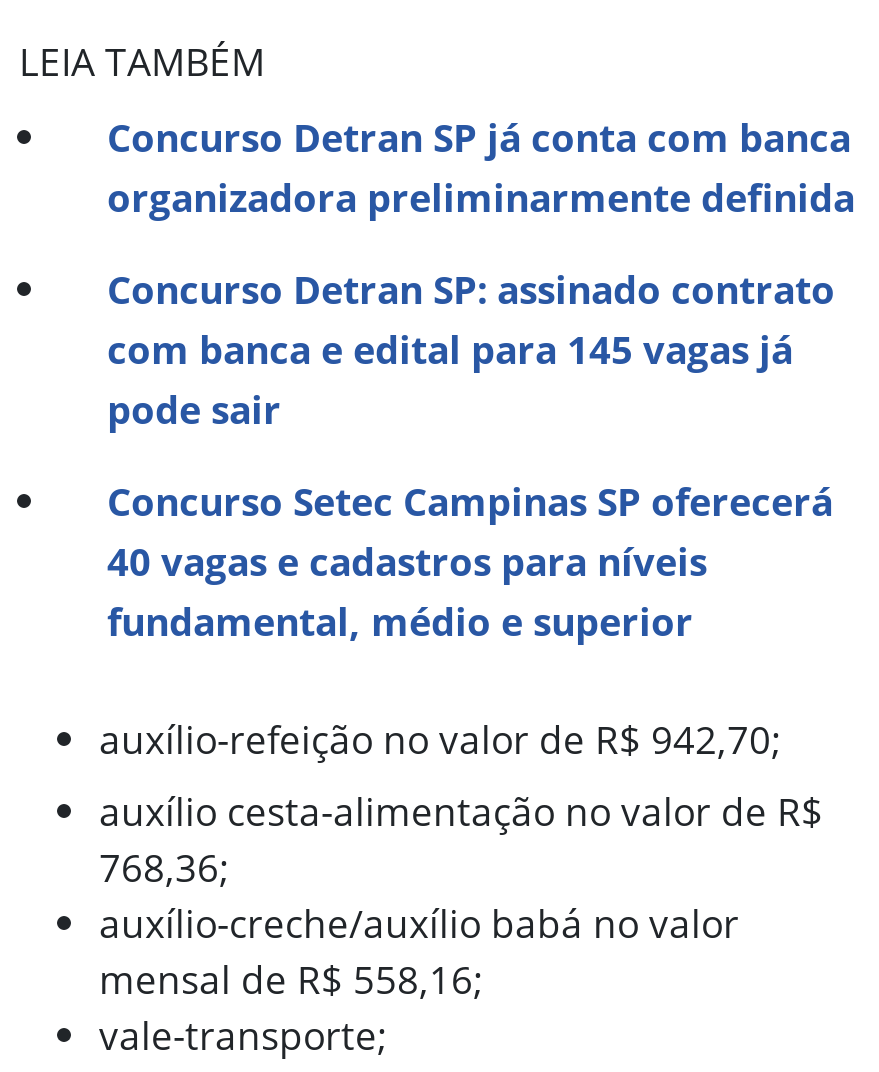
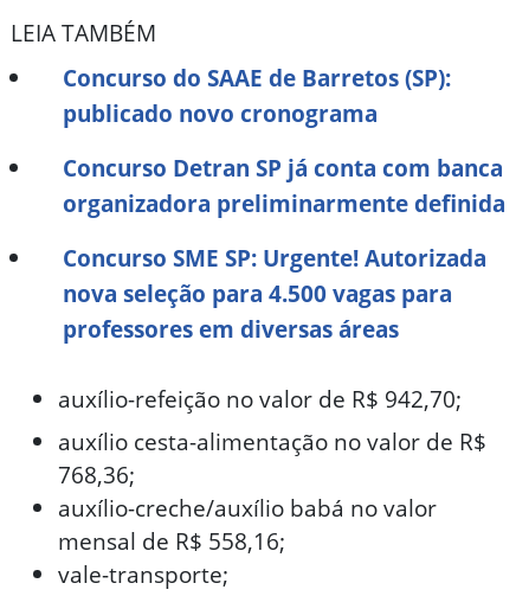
+ Concurso do SAAE de Barretos (SP):
+ publicado novo cronograma

moved down: Concurso Detran SP já conta com banca | organizadora preliminarmente definida

- Concurso Detran SP: assinado contrato
- com banca e edital para 145 vagas já
- pode sair
- Concurso Setec Campinas SP oferecerá
- 40 vagas e cadastros para níveis
- fundamental, médio e superior
+ Concurso SME SP: Urgente! Autorizada
+ nova seleção para 4.500 vagas para
+ professores em diversas áreas
